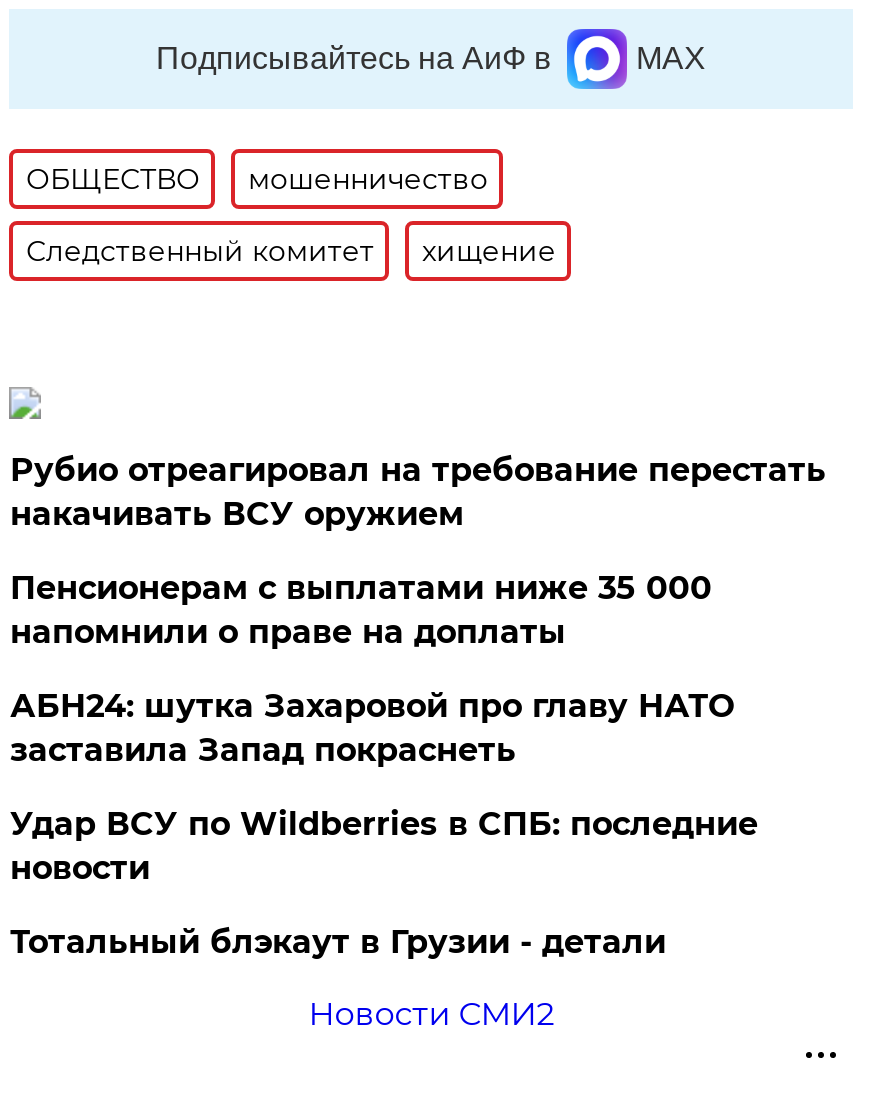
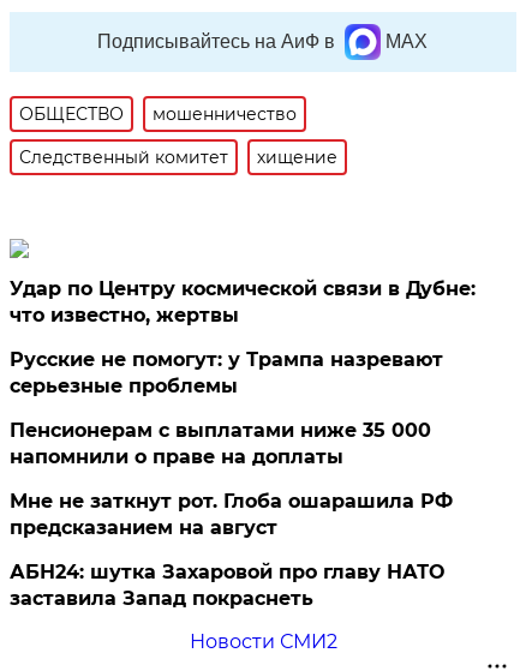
- Рубио отреагировал на требование перестать
- накачивать ВСУ оружием
+ Удар по Центру космической связи в Дубне:
+ что известно, жертвы
+ Русские не помогут: у Трампа назревают
+ серьезные проблемы

moved down: Пенсионерам с выплатами ниже 35 000 | напомнили о праве на доплаты

+ Мне не заткнут рот. Глоба ошарашила РФ
+ предсказанием на август

moved down: АБН24: шутка Захаровой про главу НАТО | заставила Запад покраснеть

- Удар ВСУ по Wildberries в СПБ: последние
- новости
- Тотальный блэкаут в Грузии - детали
